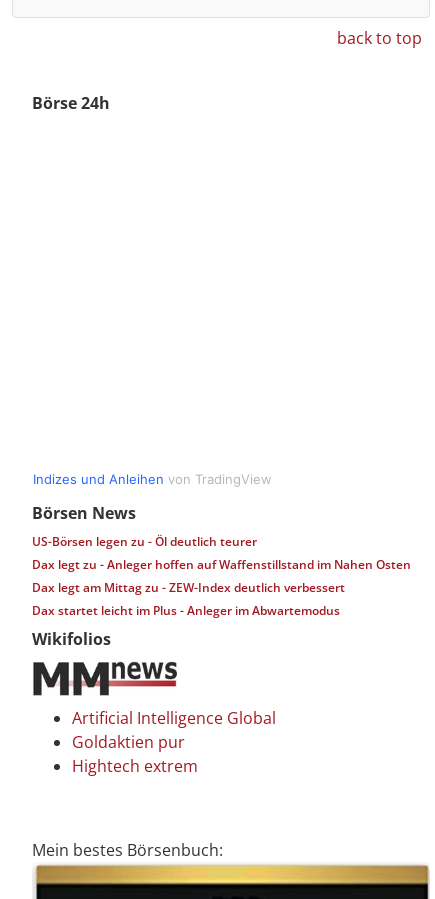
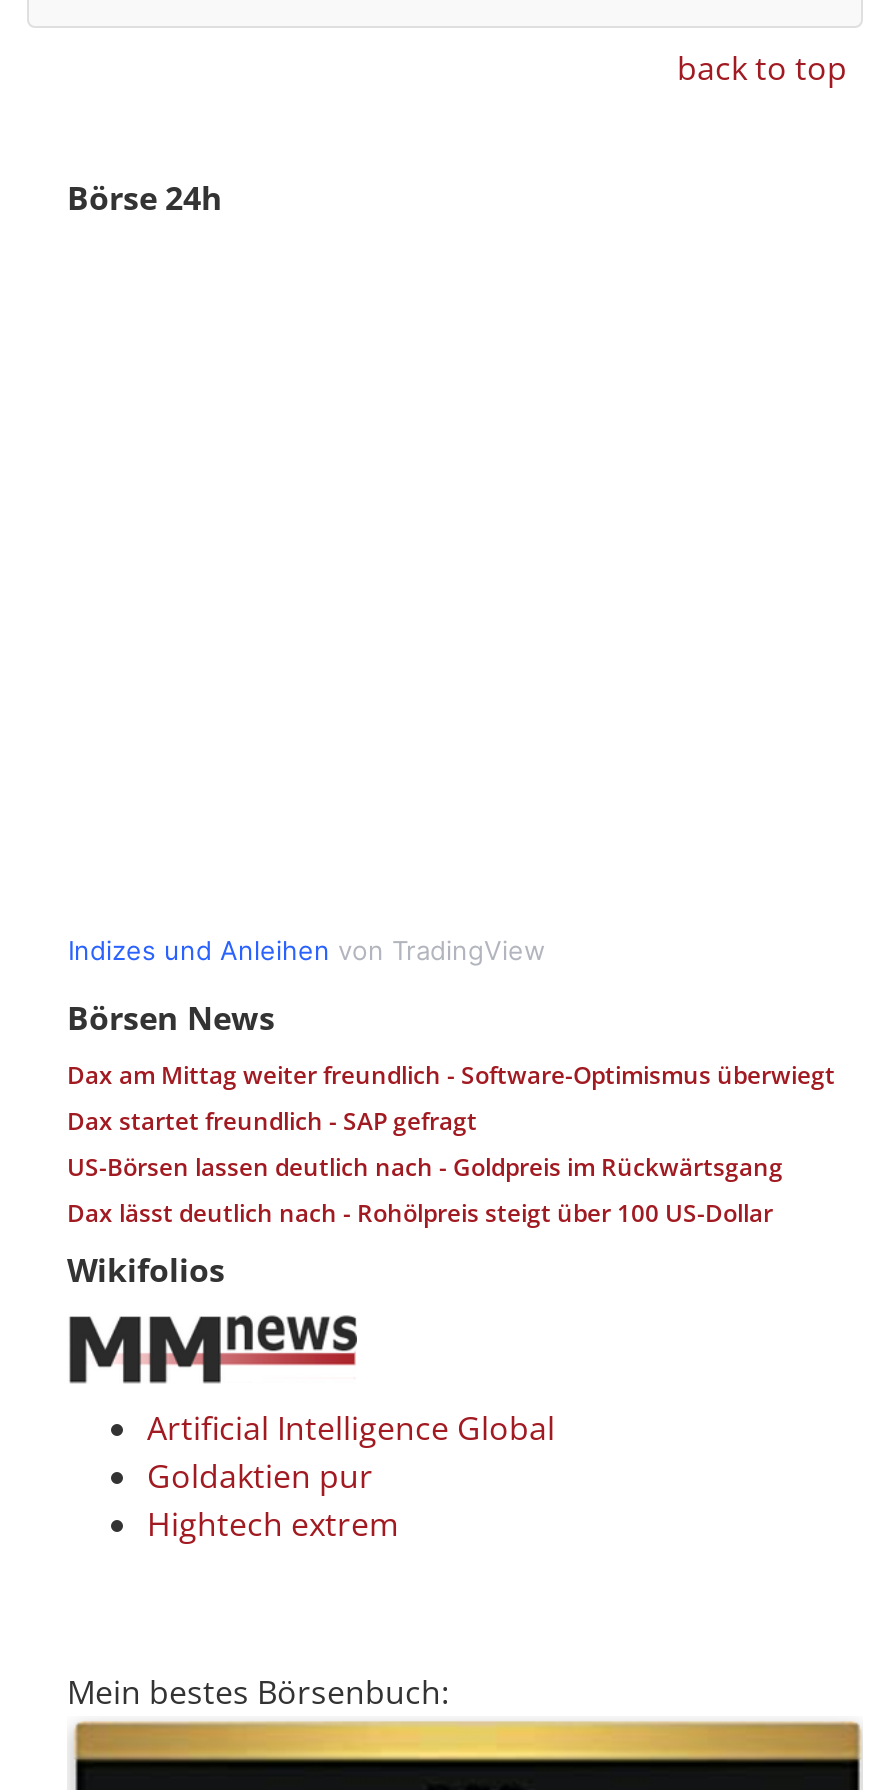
- US-Börsen legen zu - Öl deutlich teurer
- Dax legt zu - Anleger hoffen auf Waffenstillstand im Nahen Osten
- Dax legt am Mittag zu - ZEW-Index deutlich verbessert
- Dax startet leicht im Plus - Anleger im Abwartemodus
+ Dax am Mittag weiter freundlich - Software-Optimismus überwiegt
+ Dax startet freundlich - SAP gefragt
+ US-Börsen lassen deutlich nach - Goldpreis im Rückwärtsgang
+ Dax lässt deutlich nach - Rohölpreis steigt über 100 US-Dollar
